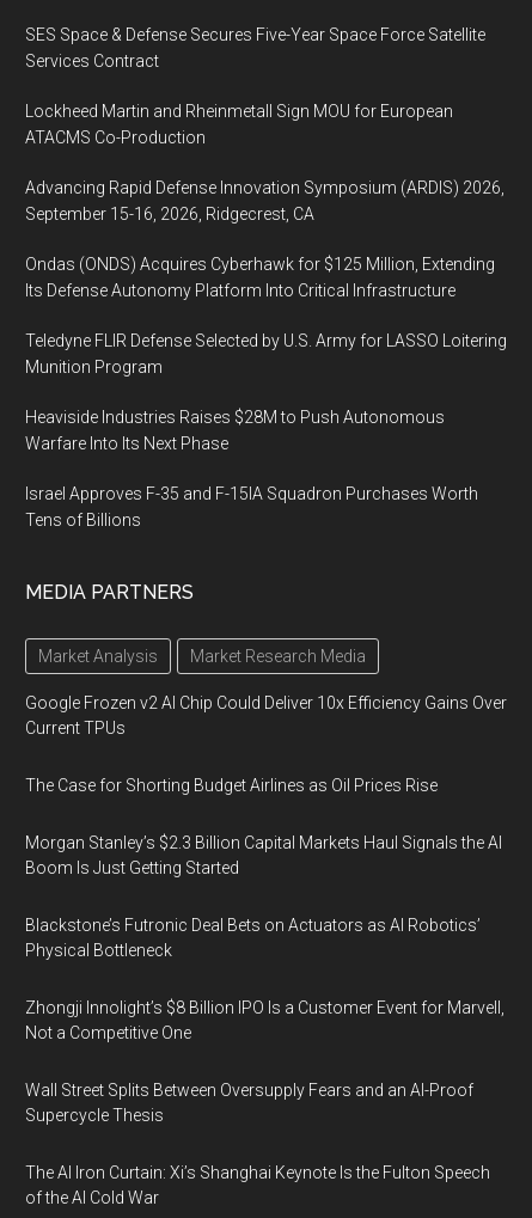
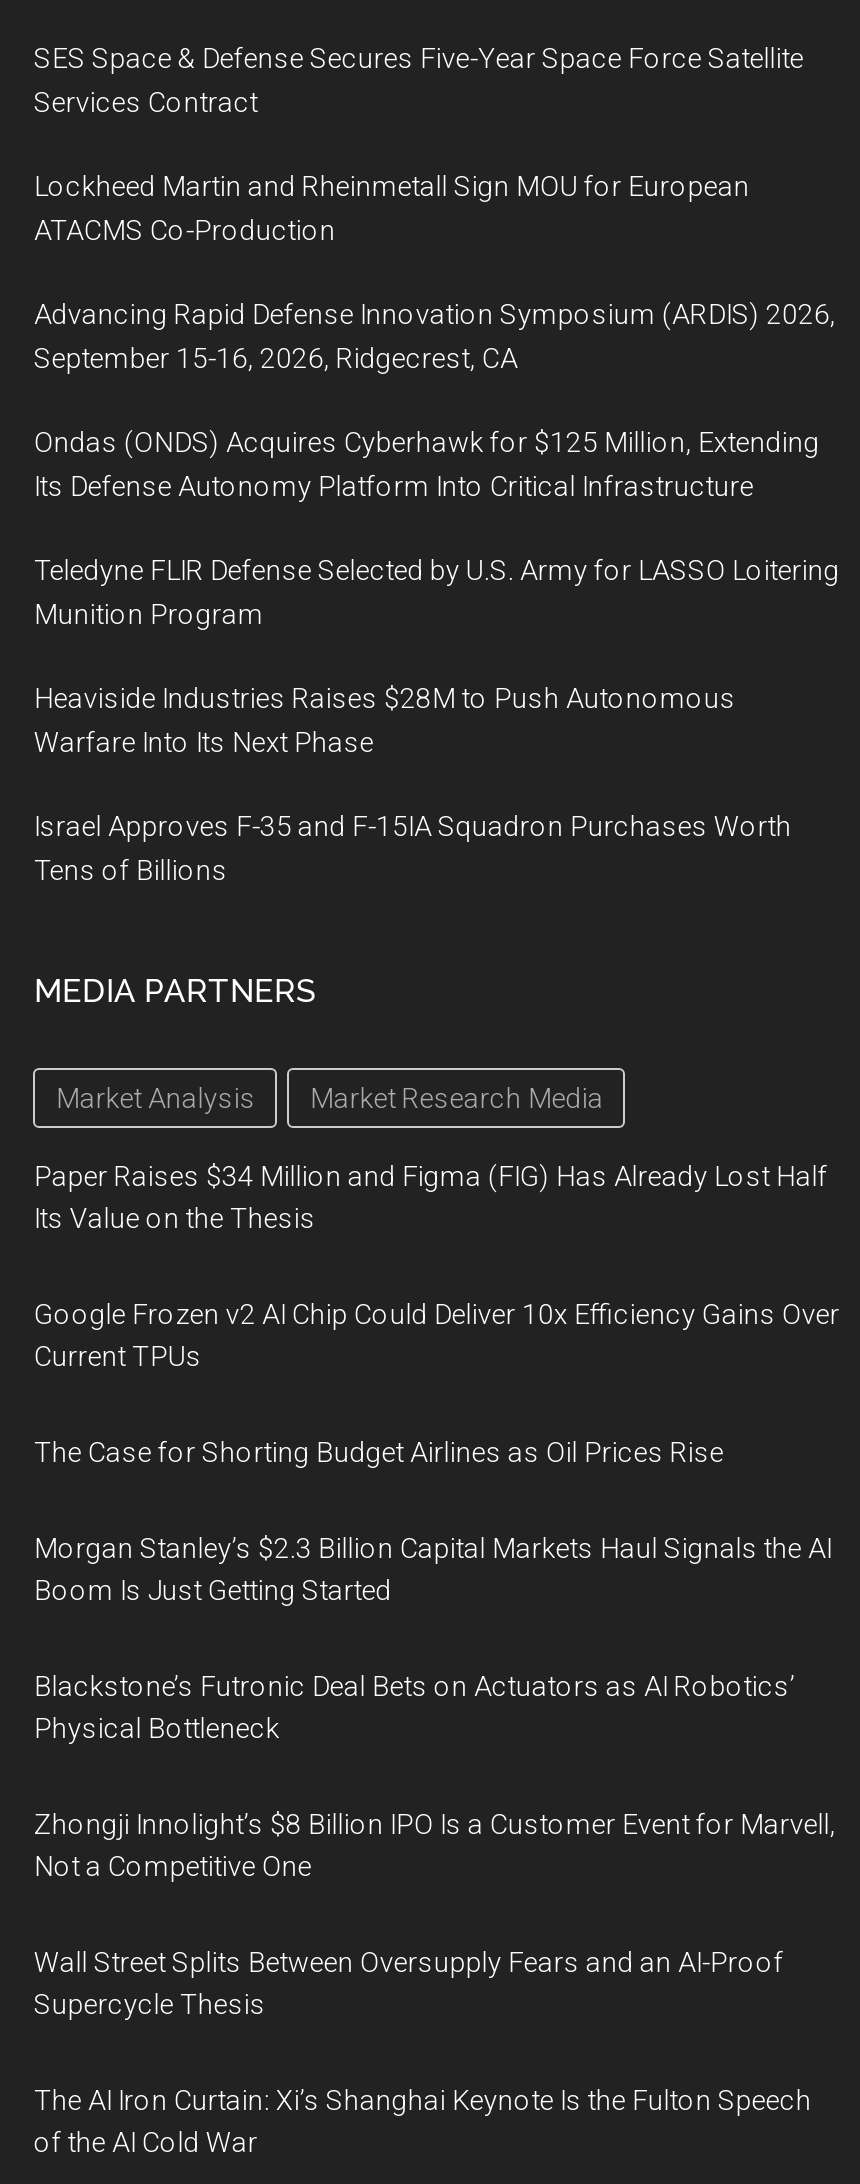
+ Paper Raises $34 Million and Figma (FIG) Has Already Lost Half
+ Its Value on the Thesis
